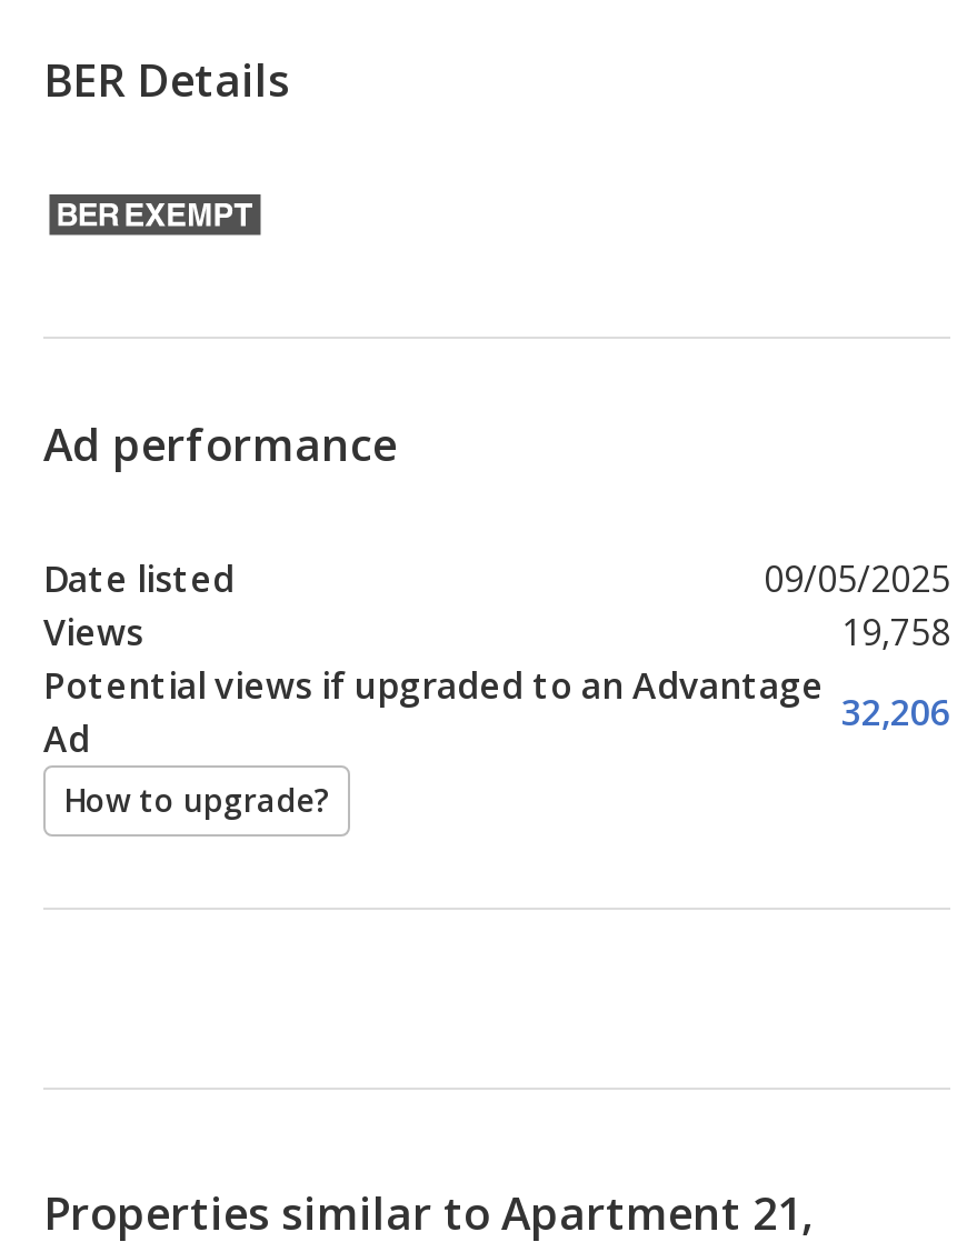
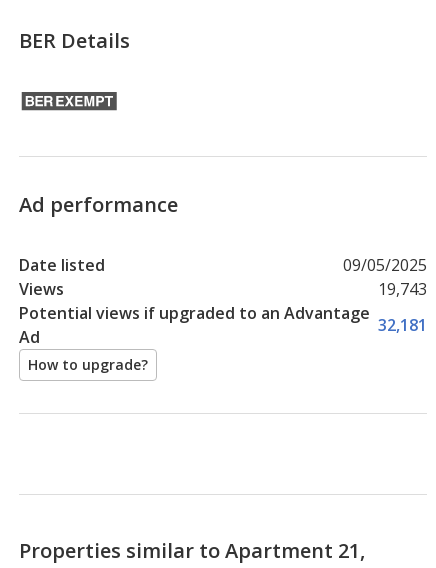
- 19,758
+ 19,743

- 32,206
+ 32,181
